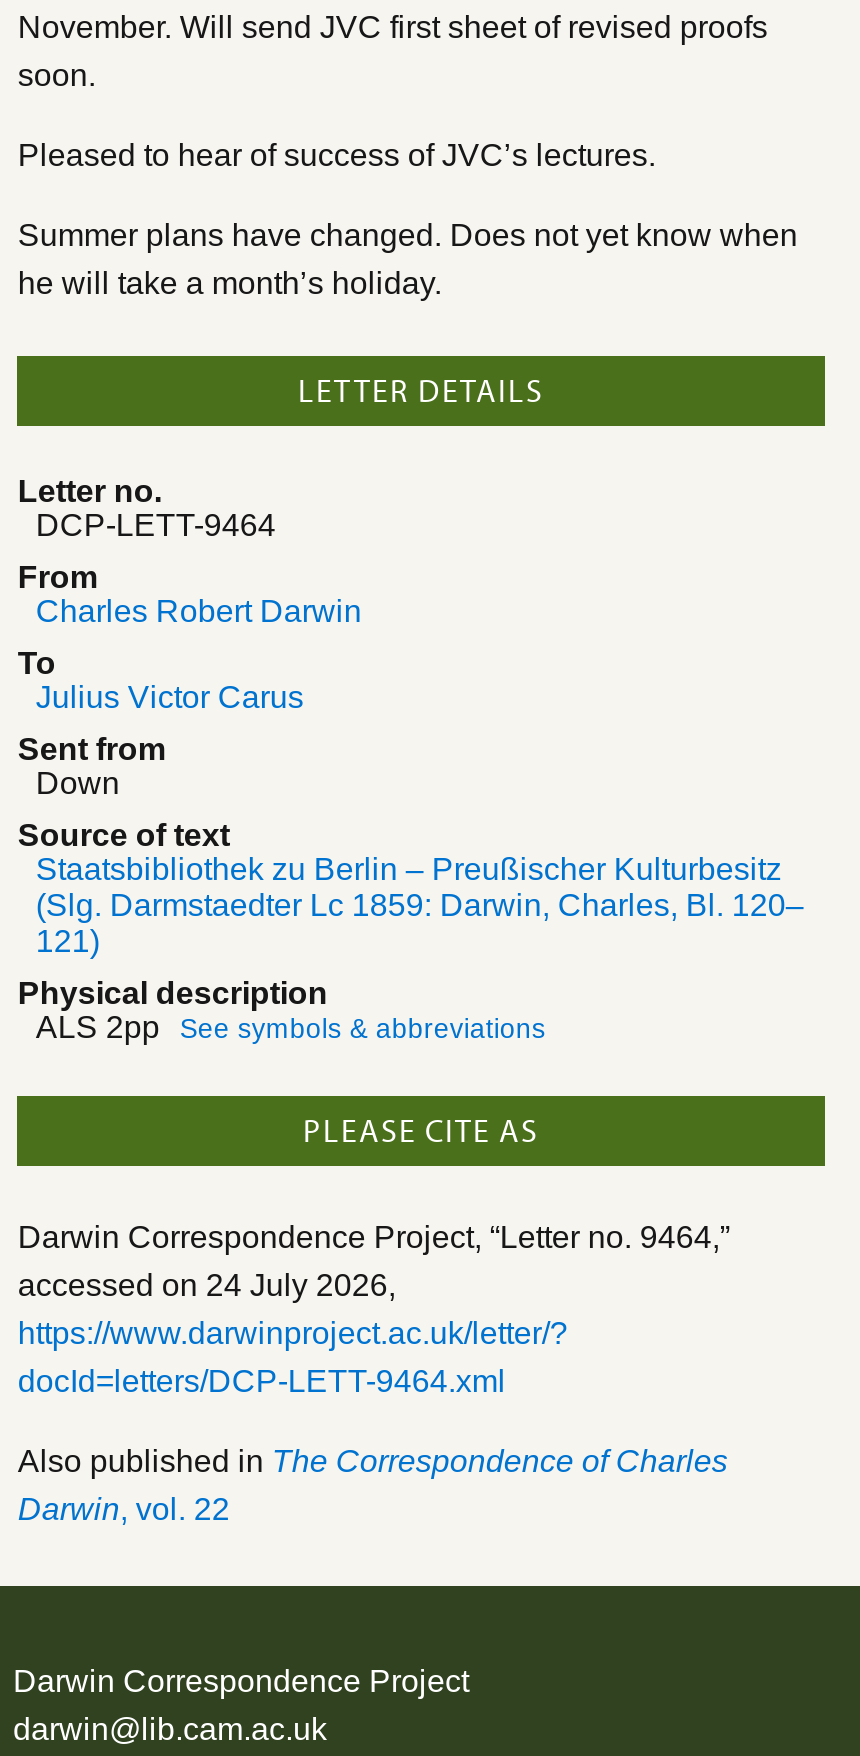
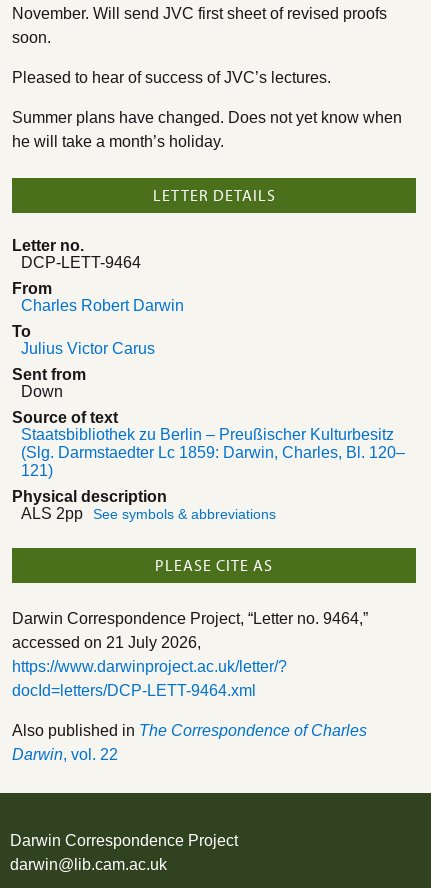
- accessed on 24 July 2026,
+ accessed on 21 July 2026,
